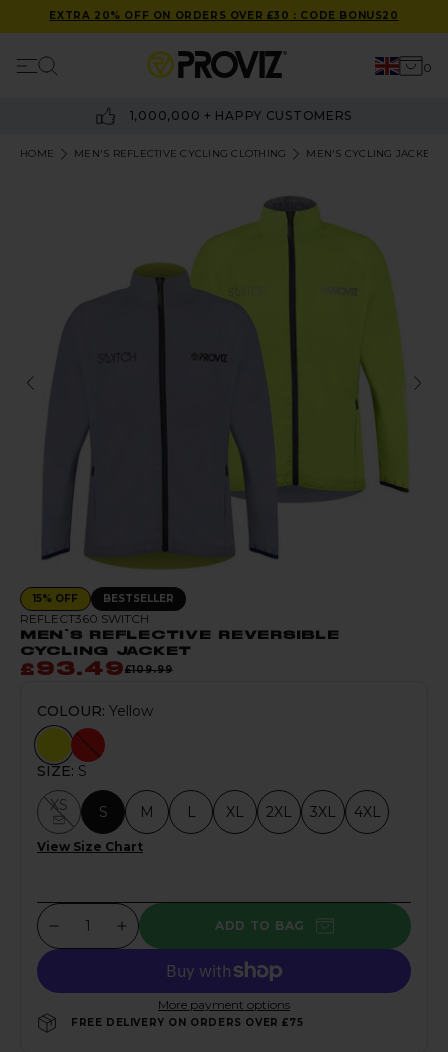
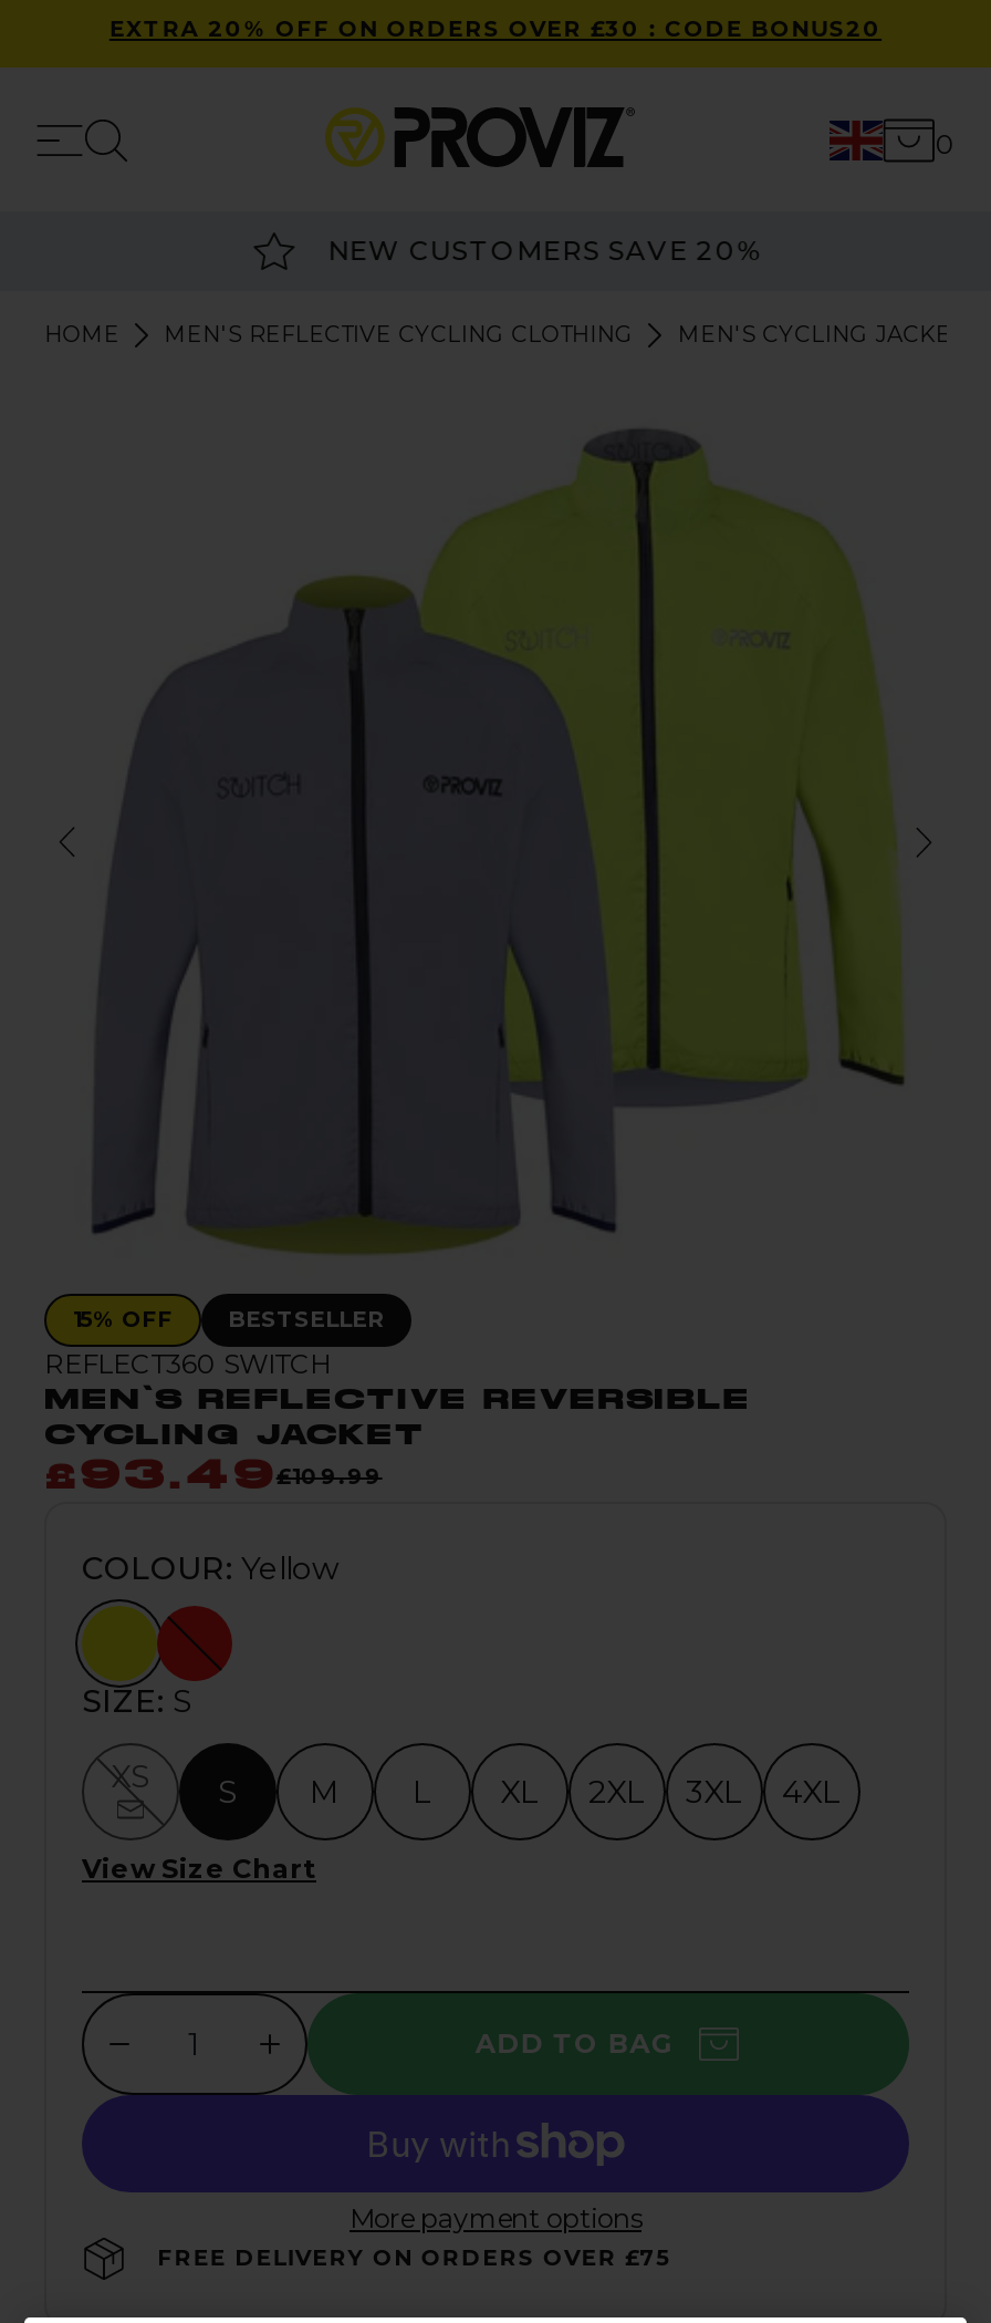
- 1,000,000 + HAPPY CUSTOMERS
+ NEW CUSTOMERS SAVE 20%
